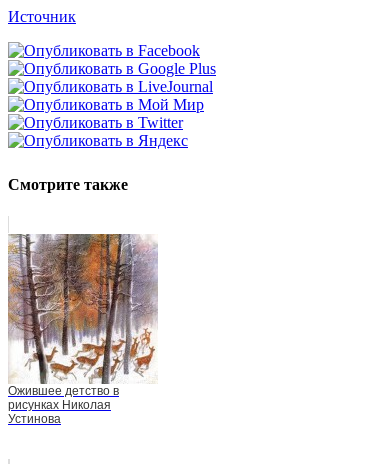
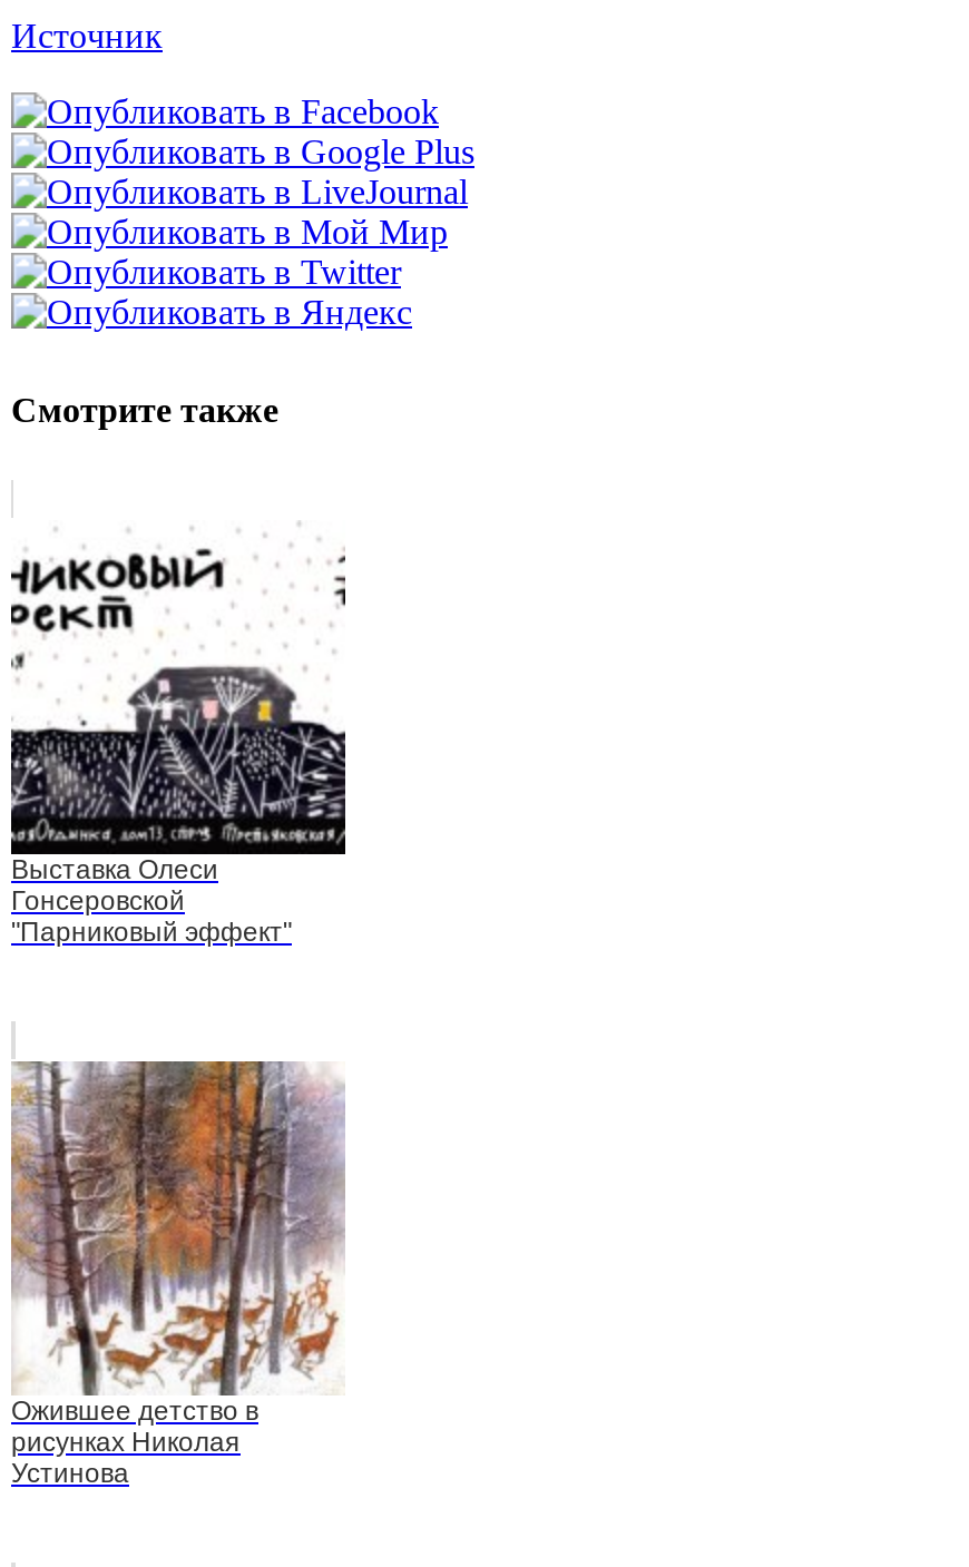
+ [image]
+ Выставка Олеси
+ Гонсеровской
+ "Парниковый эффект"
